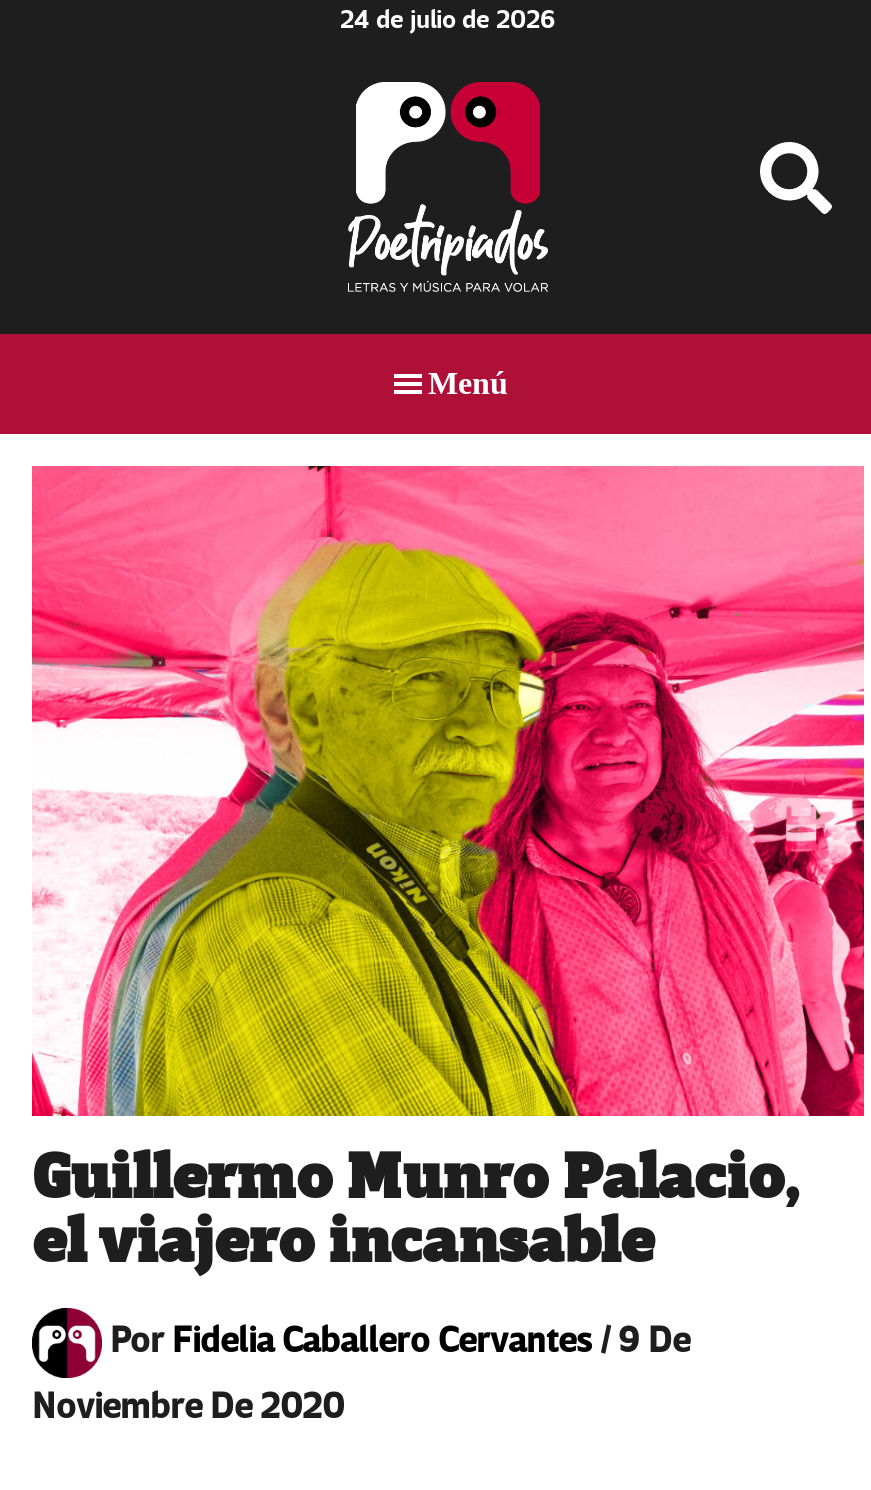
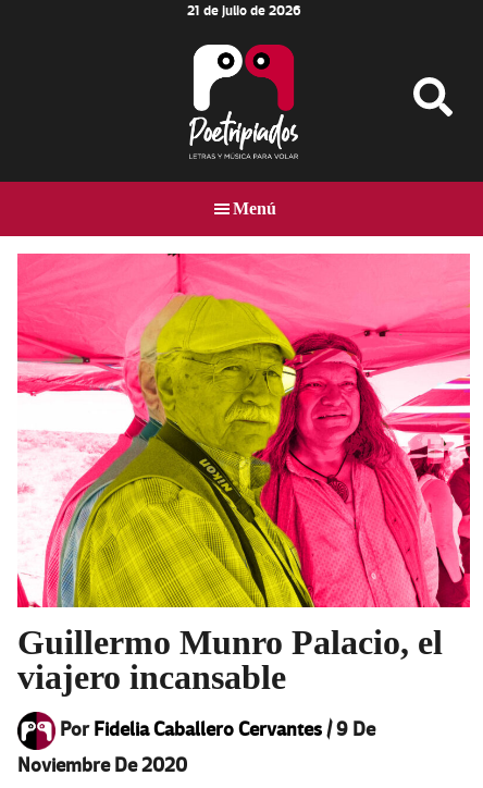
- 24 de julio de 2026
+ 21 de julio de 2026
